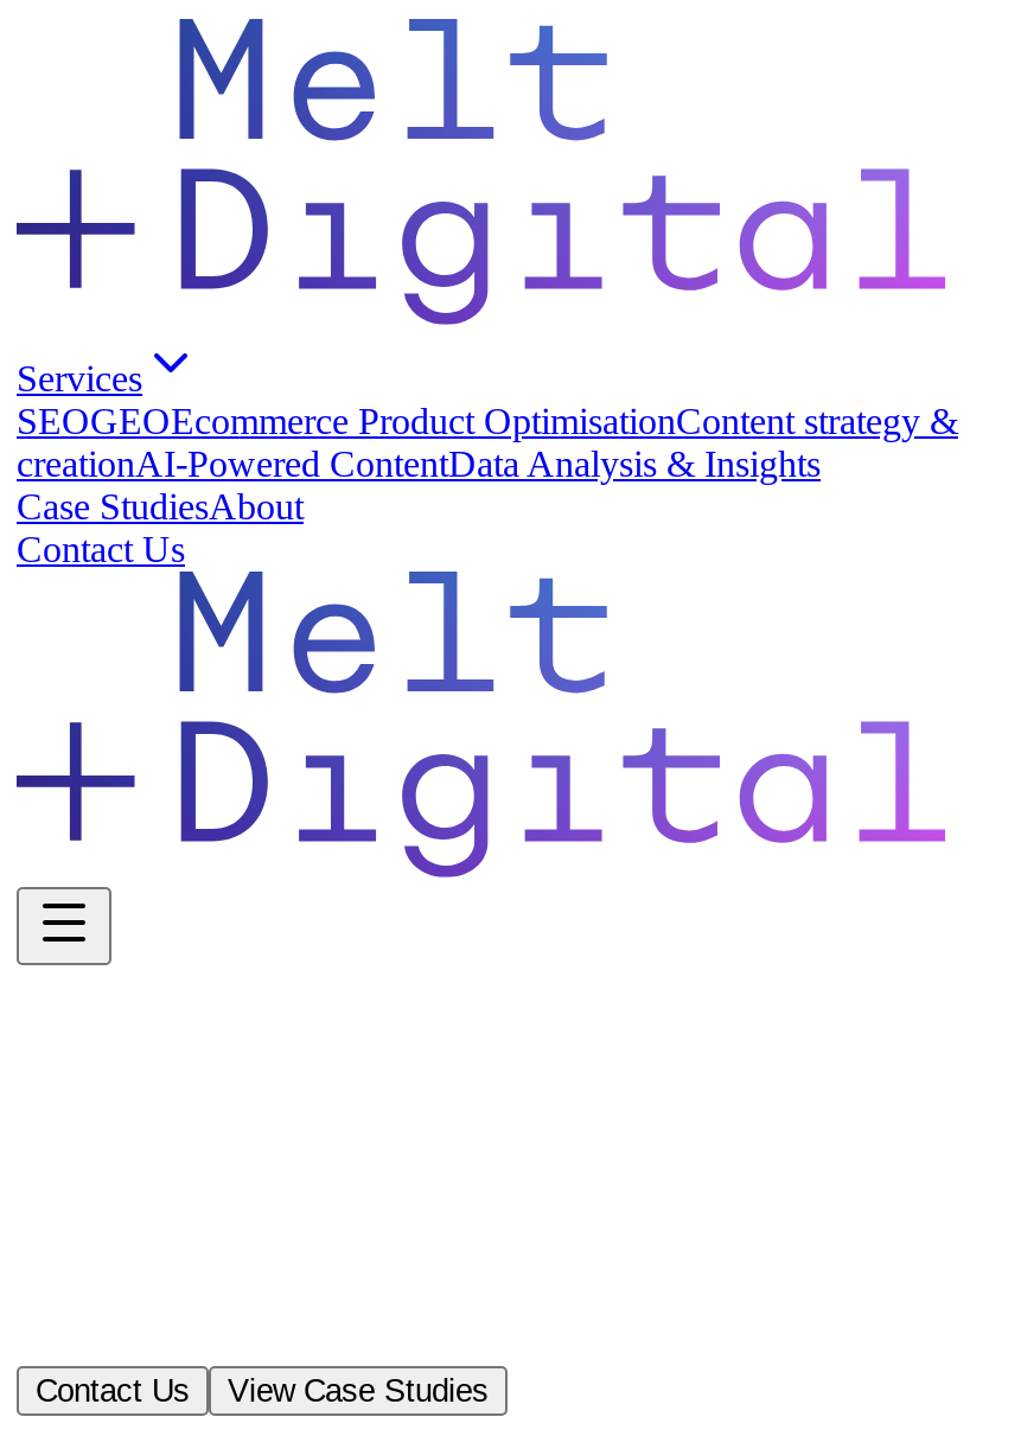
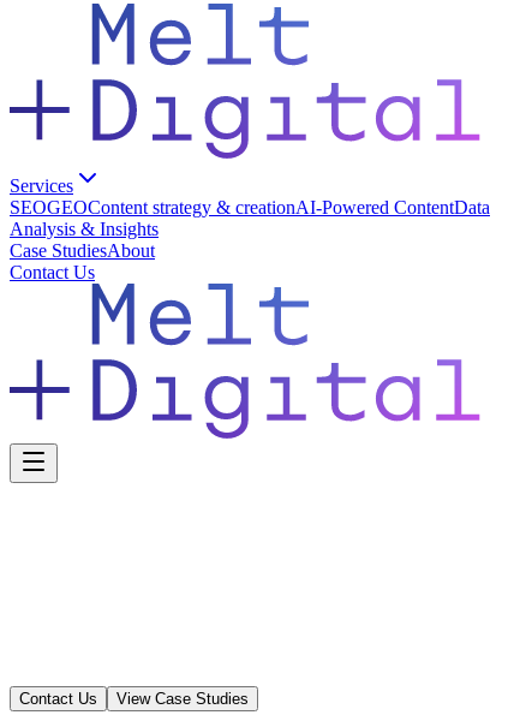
- SEOGEOEcommerce Product OptimisationContent strategy &
- creationAI-Powered ContentData Analysis & Insights
+ SEOGEOContent strategy & creationAI-Powered ContentData
+ Analysis & Insights
